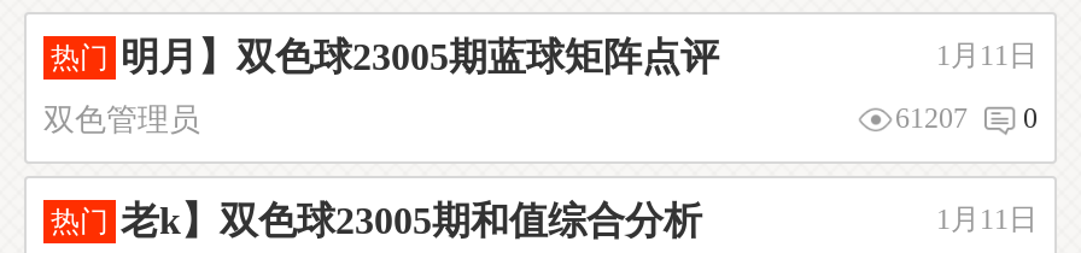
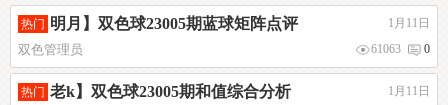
- 61207 0
+ 61063 0
